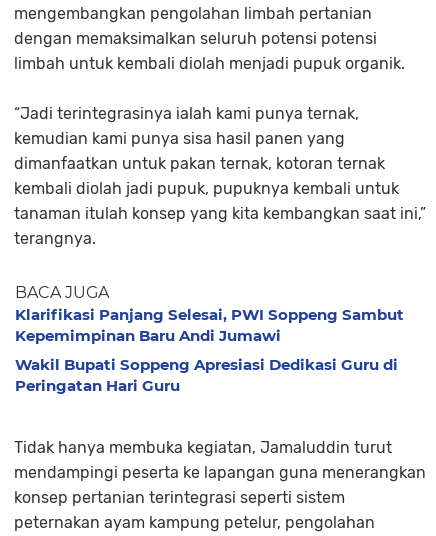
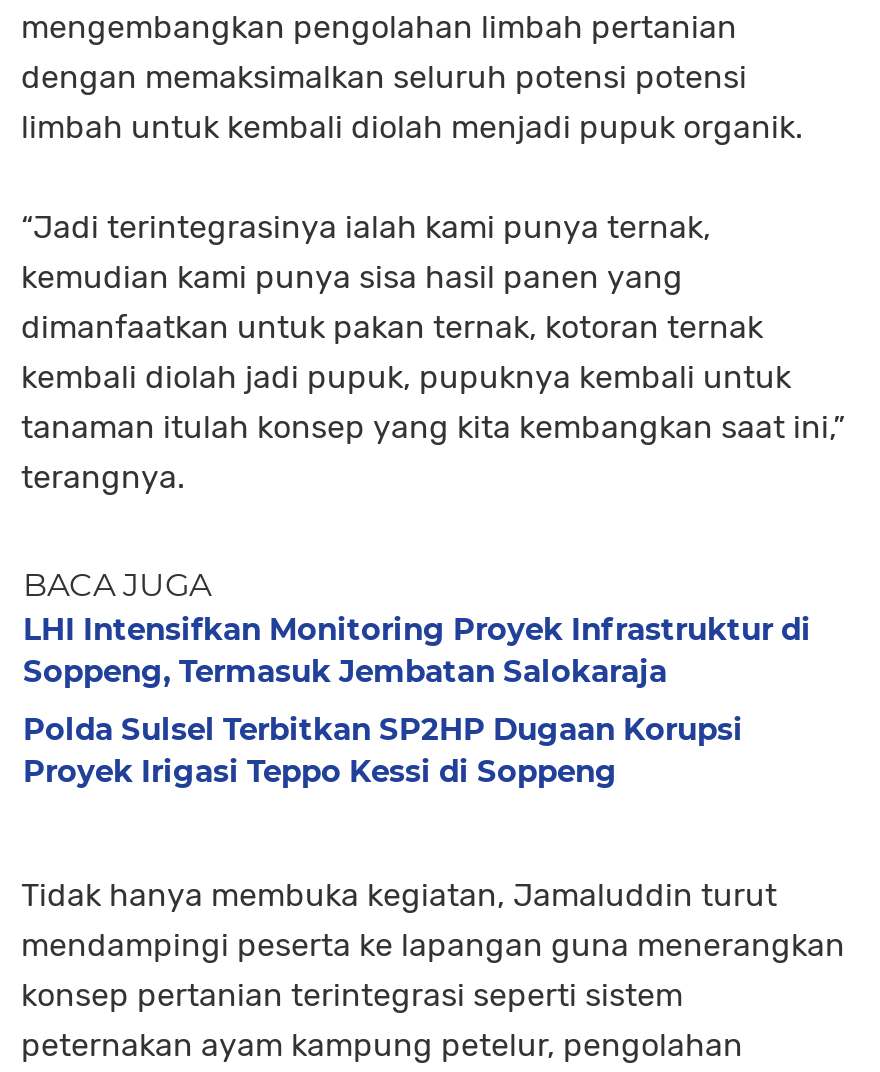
- Klarifikasi Panjang Selesai, PWI Soppeng Sambut
- Kepemimpinan Baru Andi Jumawi
+ LHI Intensifkan Monitoring Proyek Infrastruktur di
+ Soppeng, Termasuk Jembatan Salokaraja

- Wakil Bupati Soppeng Apresiasi Dedikasi Guru di
- Peringatan Hari Guru
+ Polda Sulsel Terbitkan SP2HP Dugaan Korupsi
+ Proyek Irigasi Teppo Kessi di Soppeng
